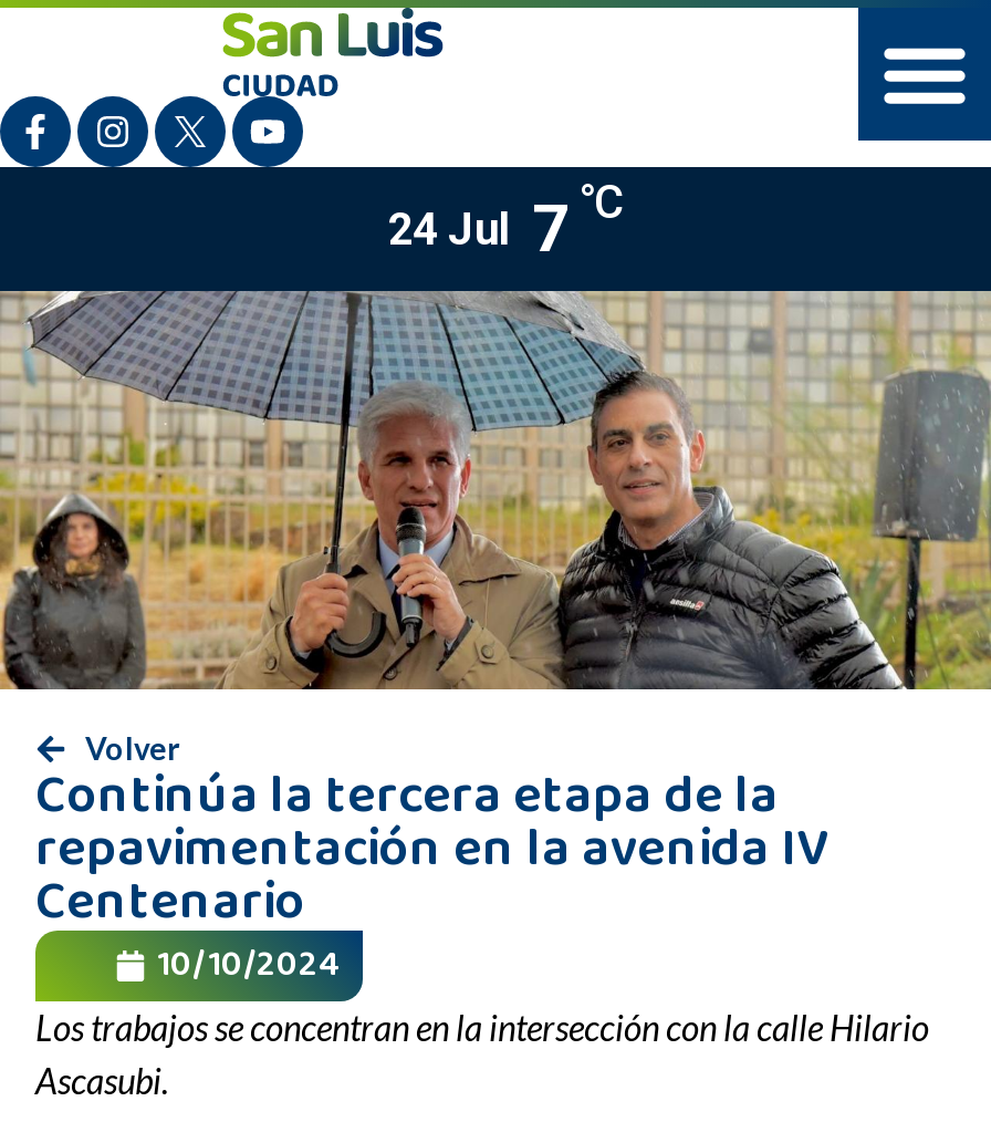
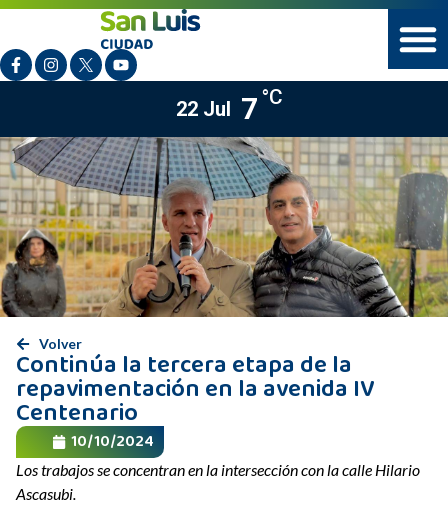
- 24 Jul 7 °C
+ 22 Jul 7 °C
